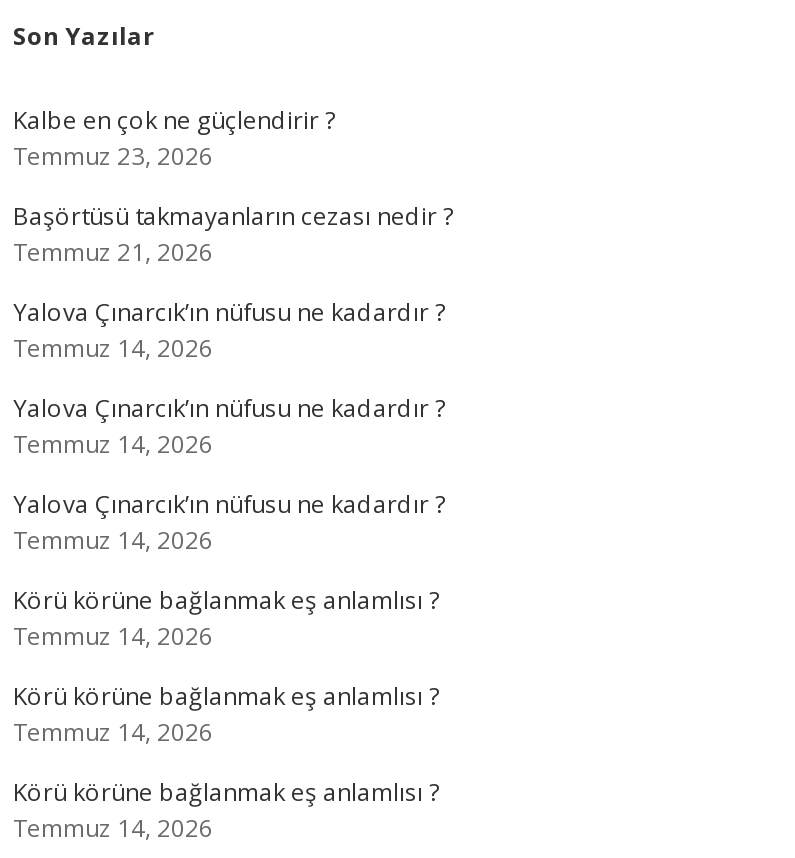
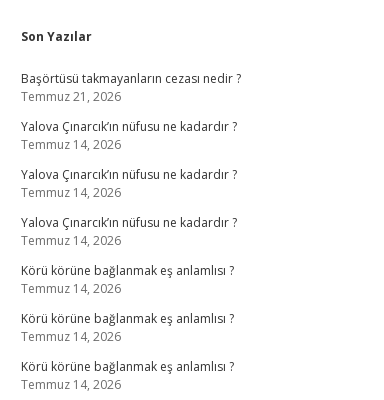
- Kalbe en çok ne güçlendirir ?
- Temmuz 23, 2026
